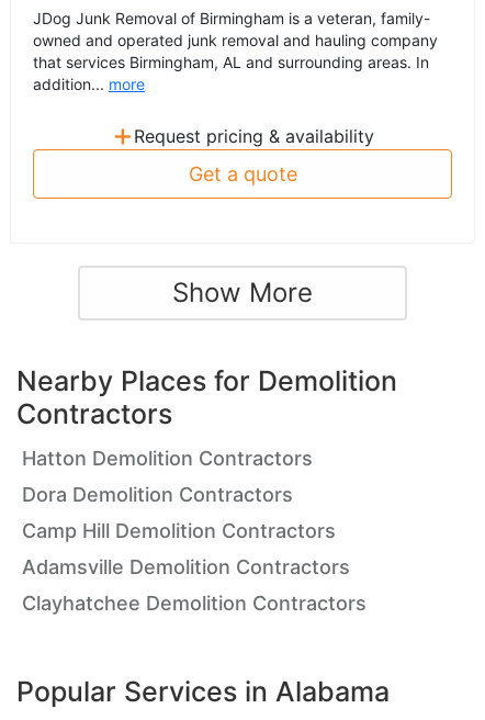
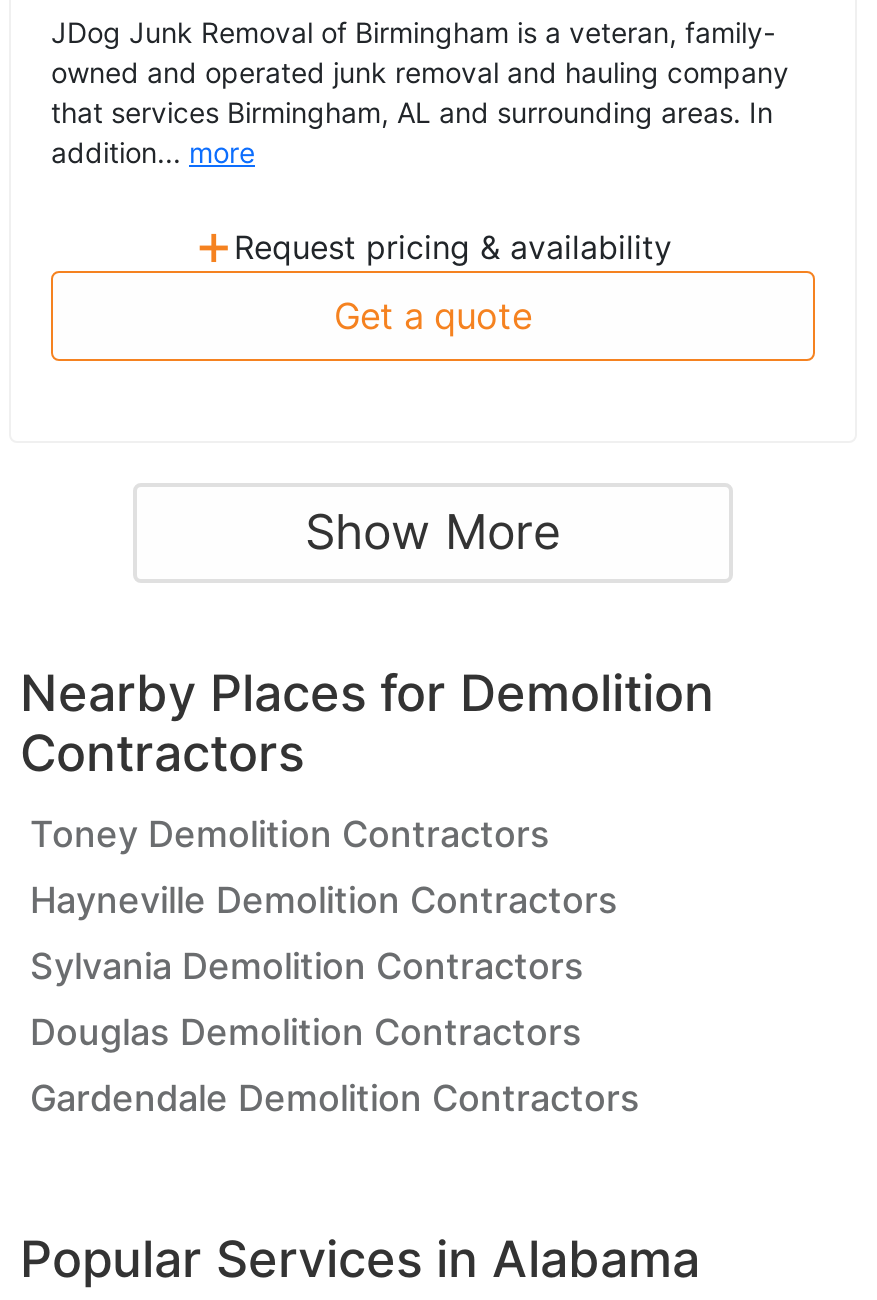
- Hatton Demolition Contractors
+ Toney Demolition Contractors

- Dora Demolition Contractors
+ Hayneville Demolition Contractors

- Camp Hill Demolition Contractors
+ Sylvania Demolition Contractors

- Adamsville Demolition Contractors
+ Douglas Demolition Contractors

- Clayhatchee Demolition Contractors
+ Gardendale Demolition Contractors
